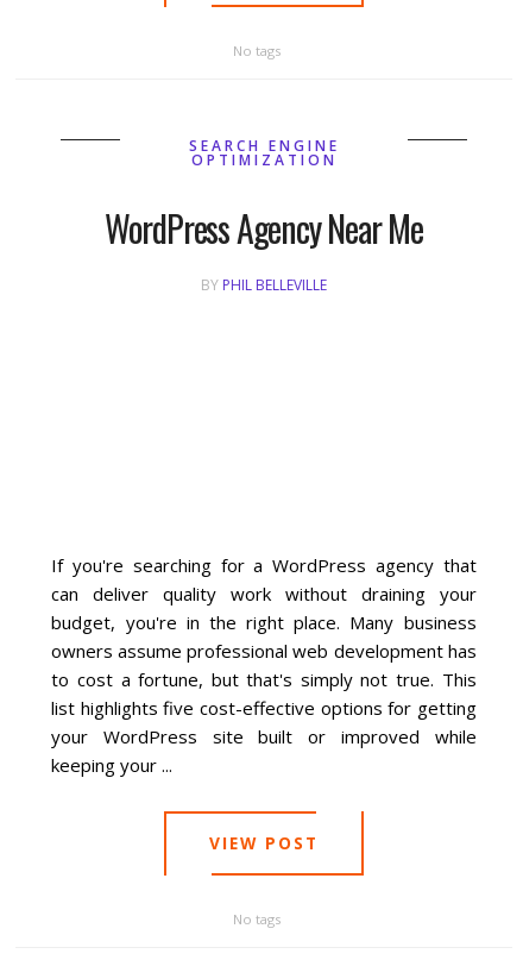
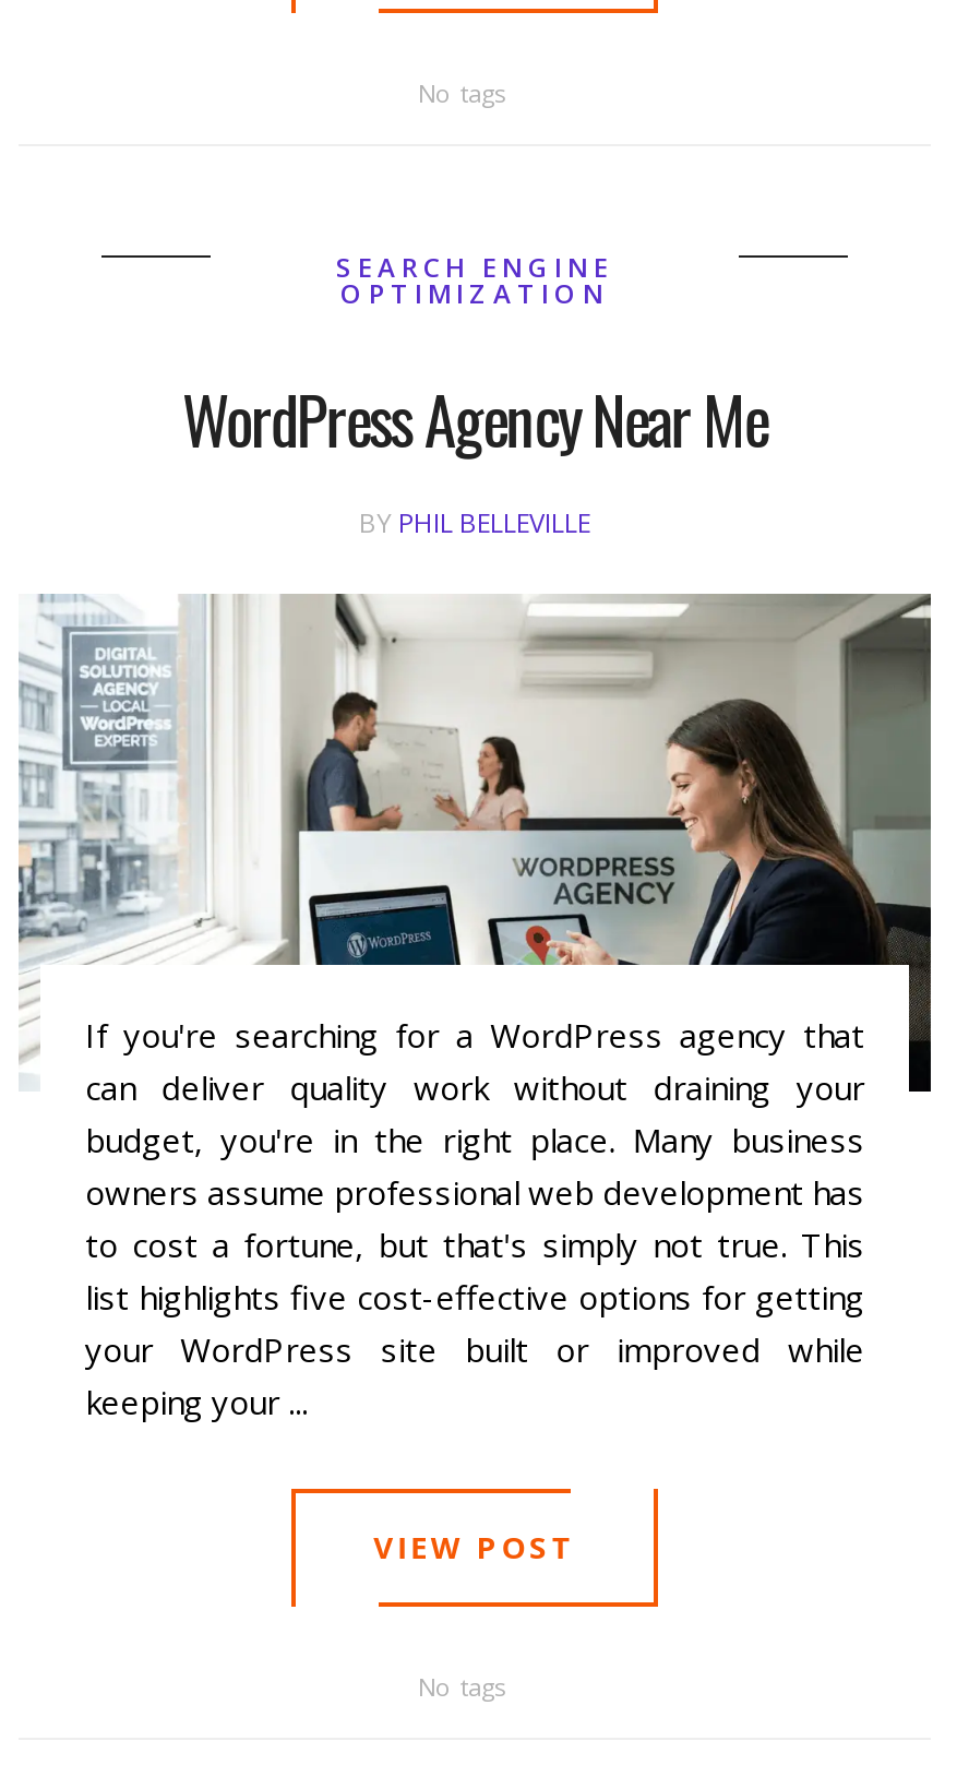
+ [image]
